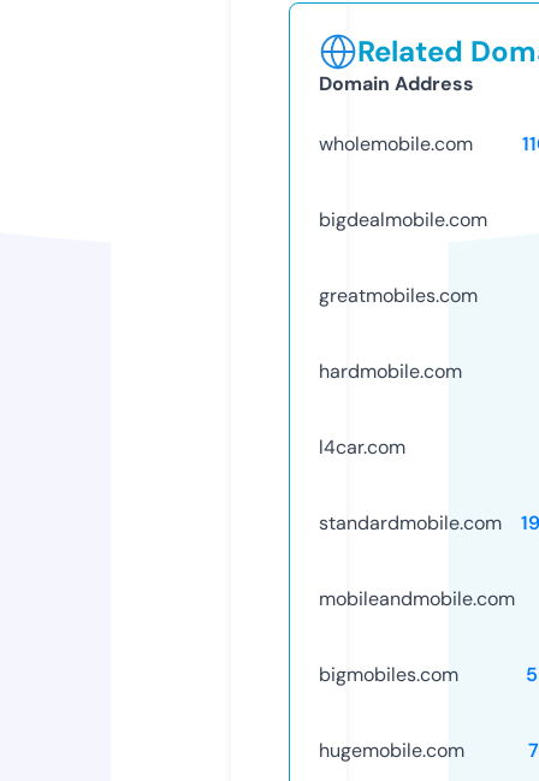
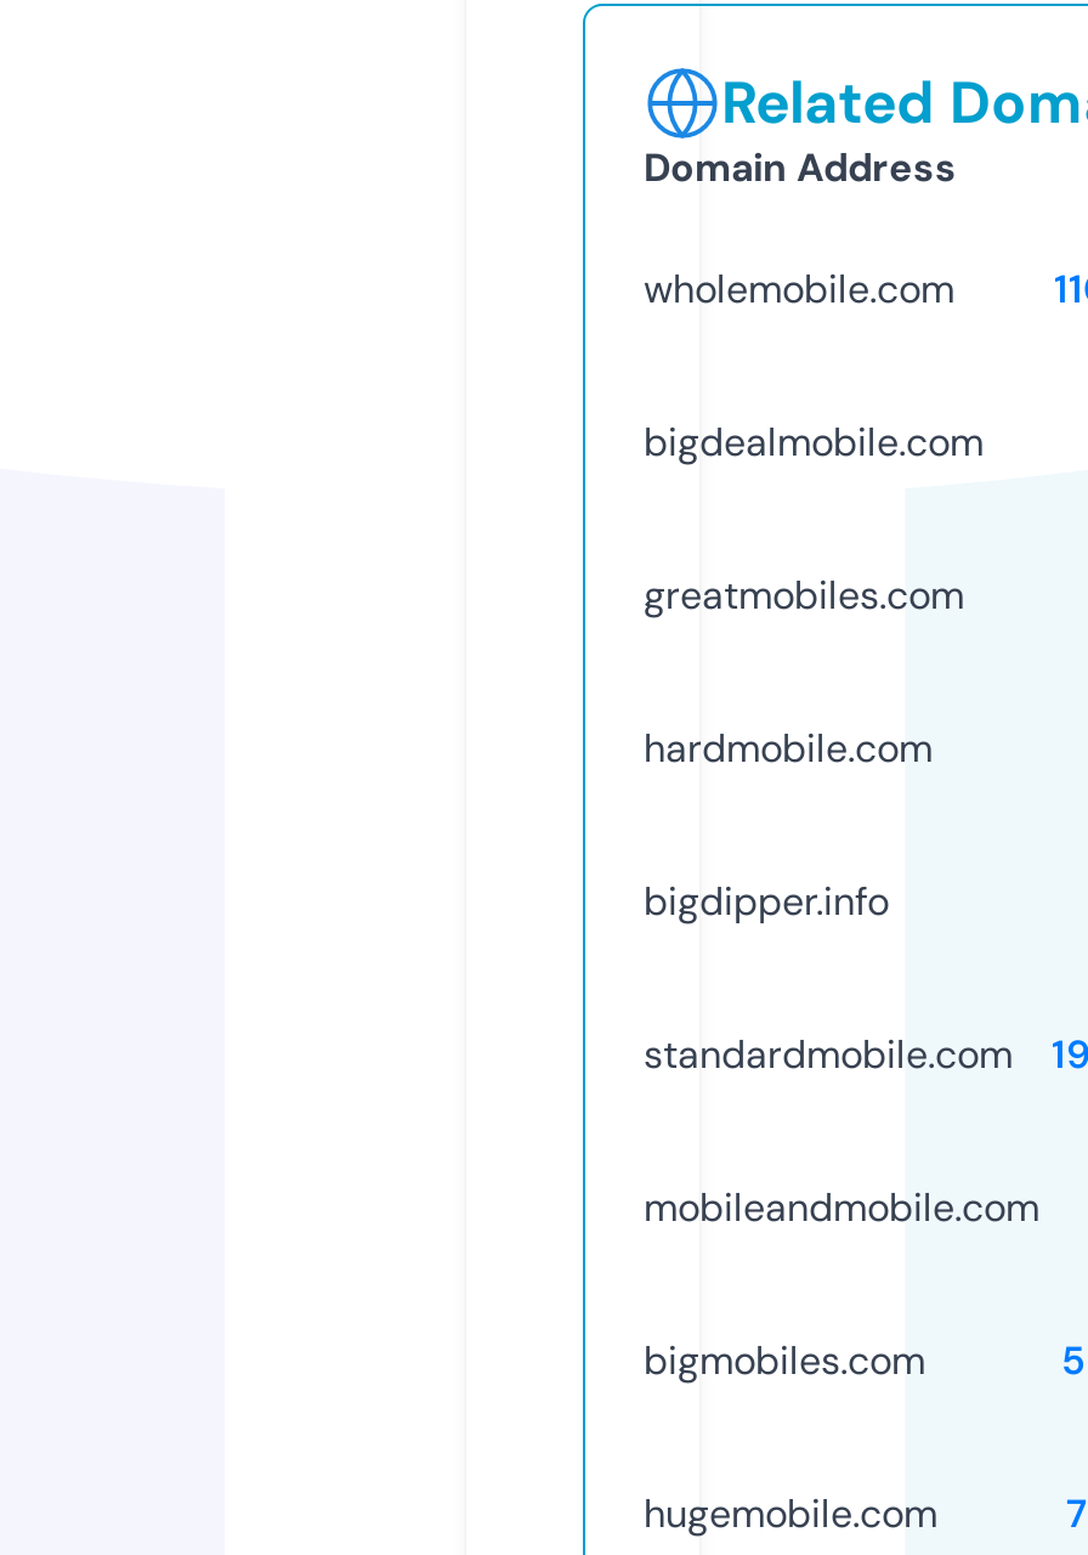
- l4car.com
+ bigdipper.info
